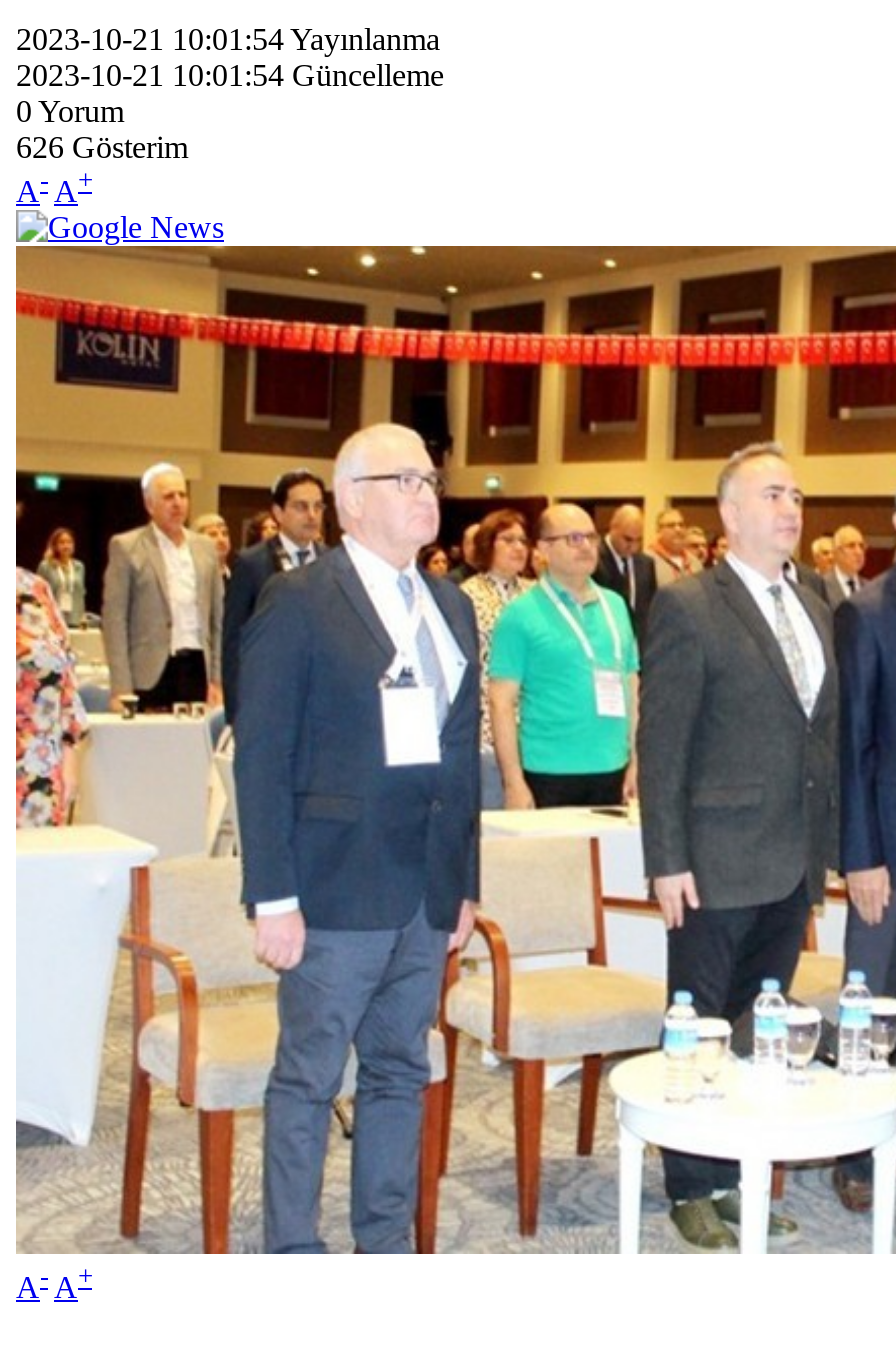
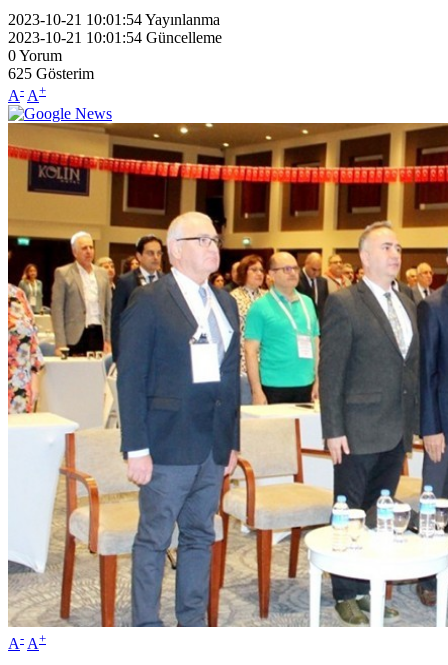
- 626 Gösterim
+ 625 Gösterim
